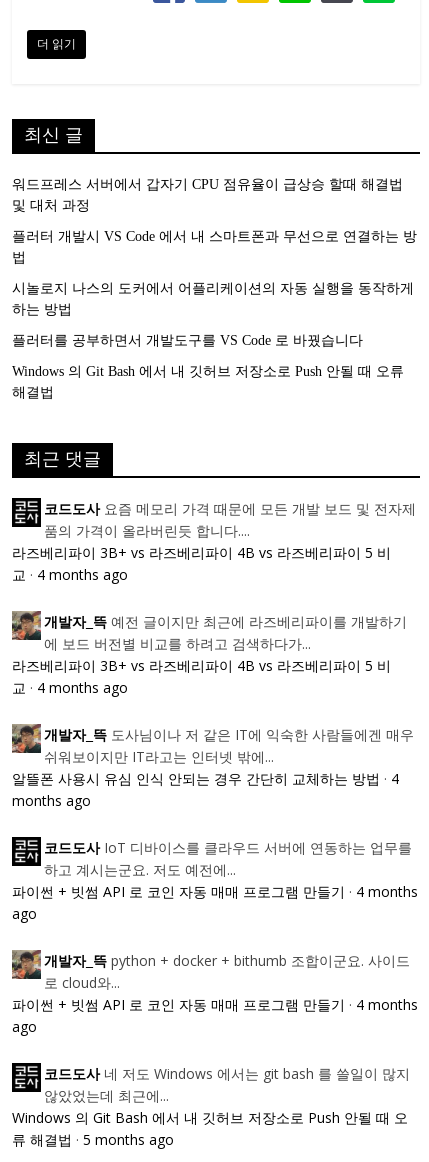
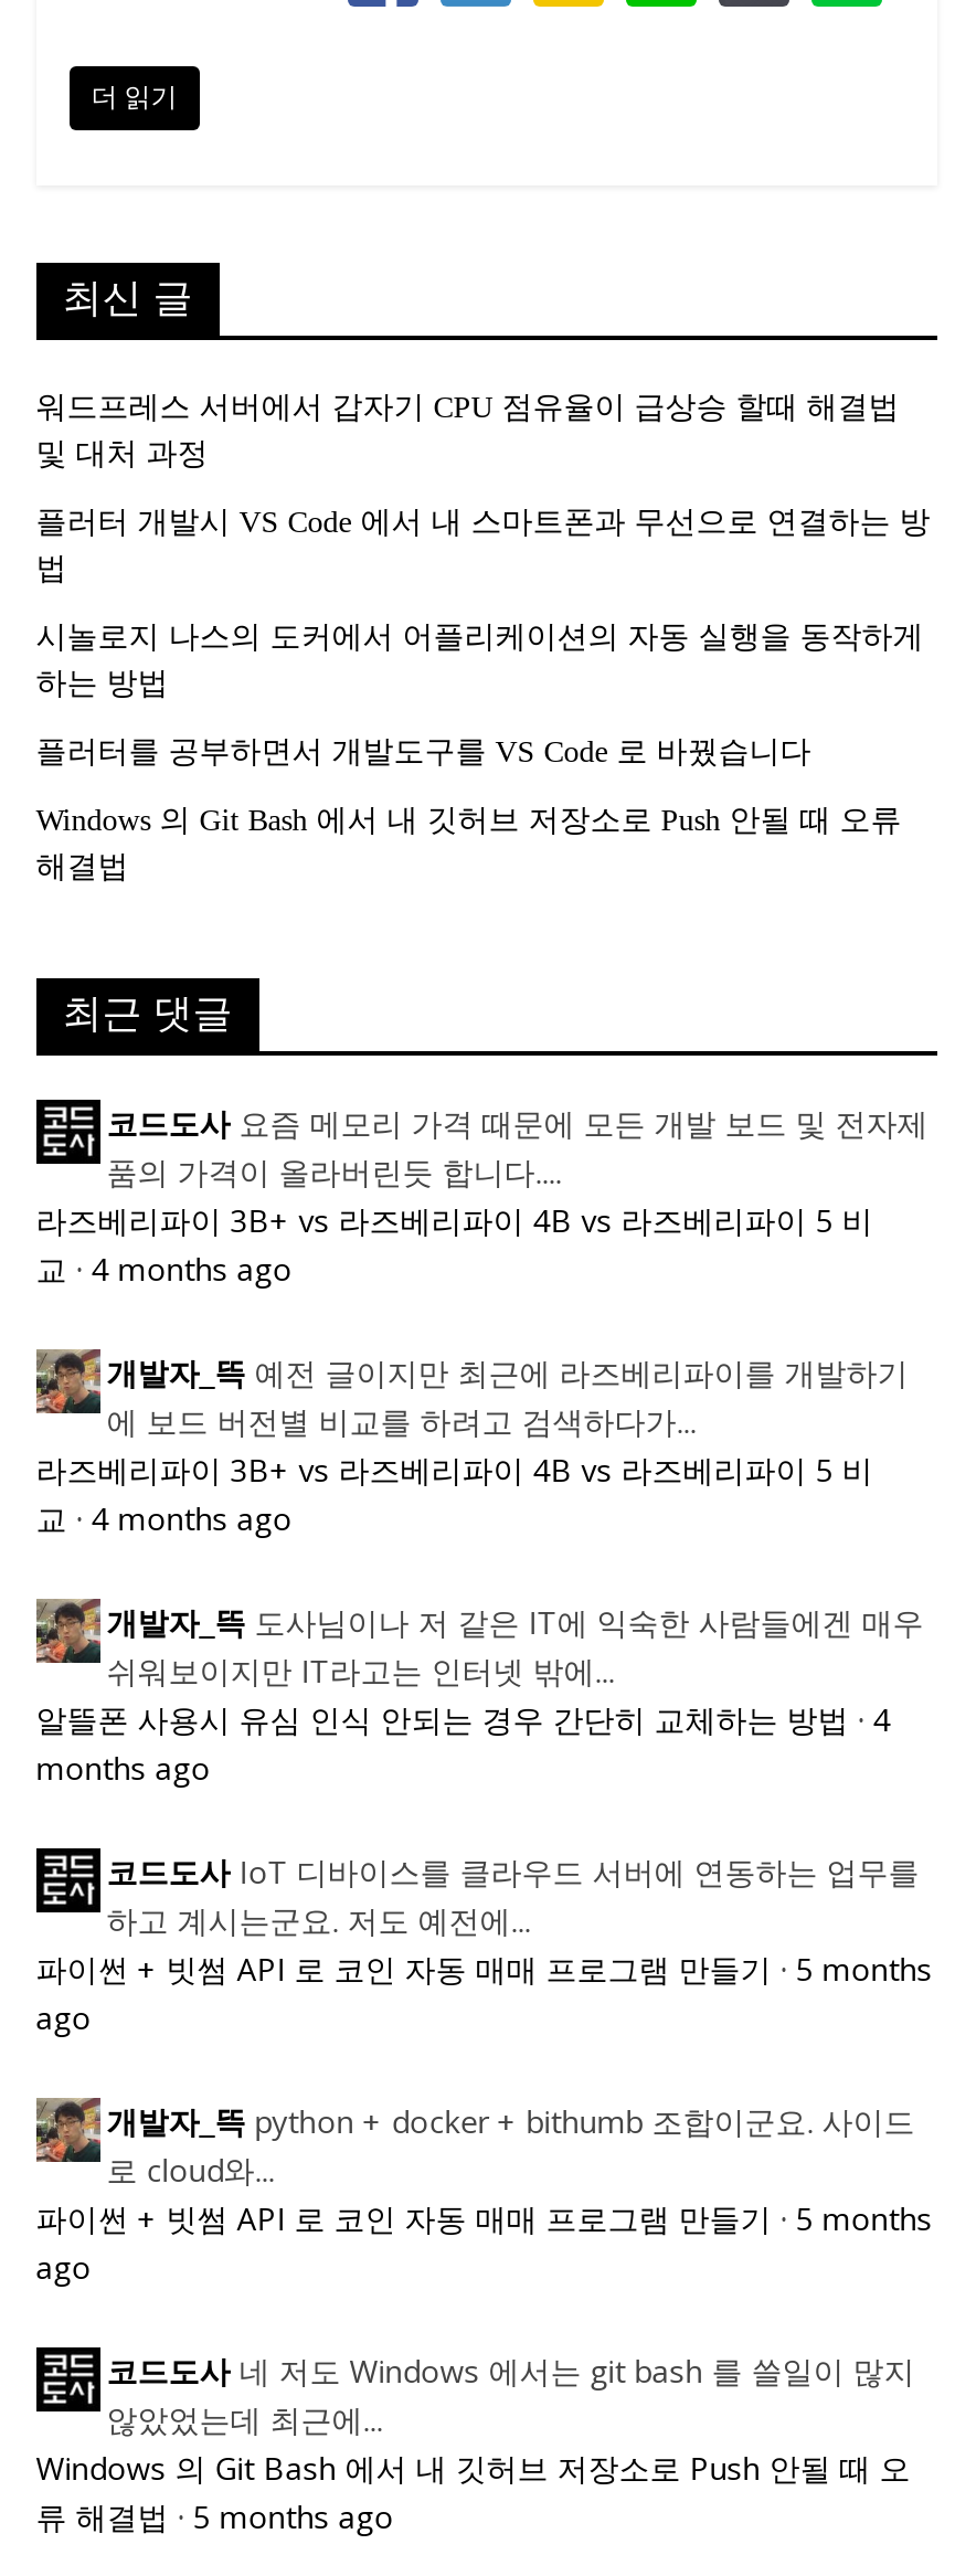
- 파이썬 + 빗썸 API 로 코인 자동 매매 프로그램 만들기 · 4 months
+ 파이썬 + 빗썸 API 로 코인 자동 매매 프로그램 만들기 · 5 months

- 파이썬 + 빗썸 API 로 코인 자동 매매 프로그램 만들기 · 4 months
+ 파이썬 + 빗썸 API 로 코인 자동 매매 프로그램 만들기 · 5 months
